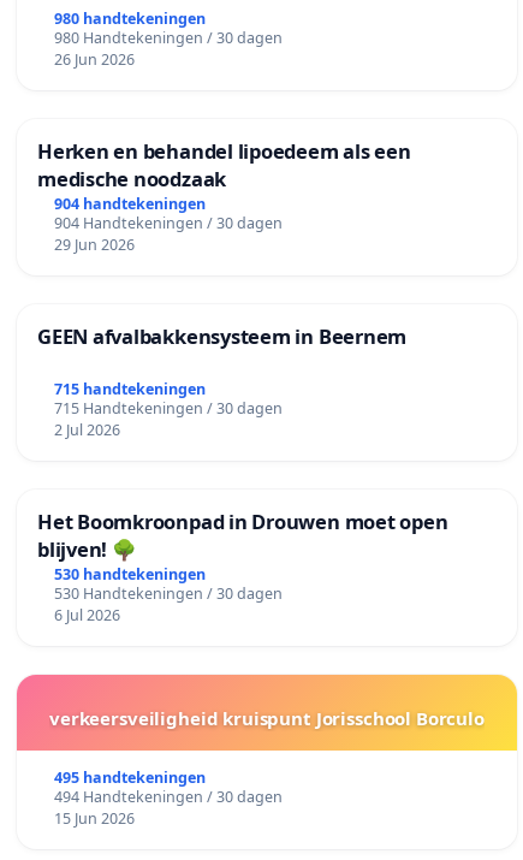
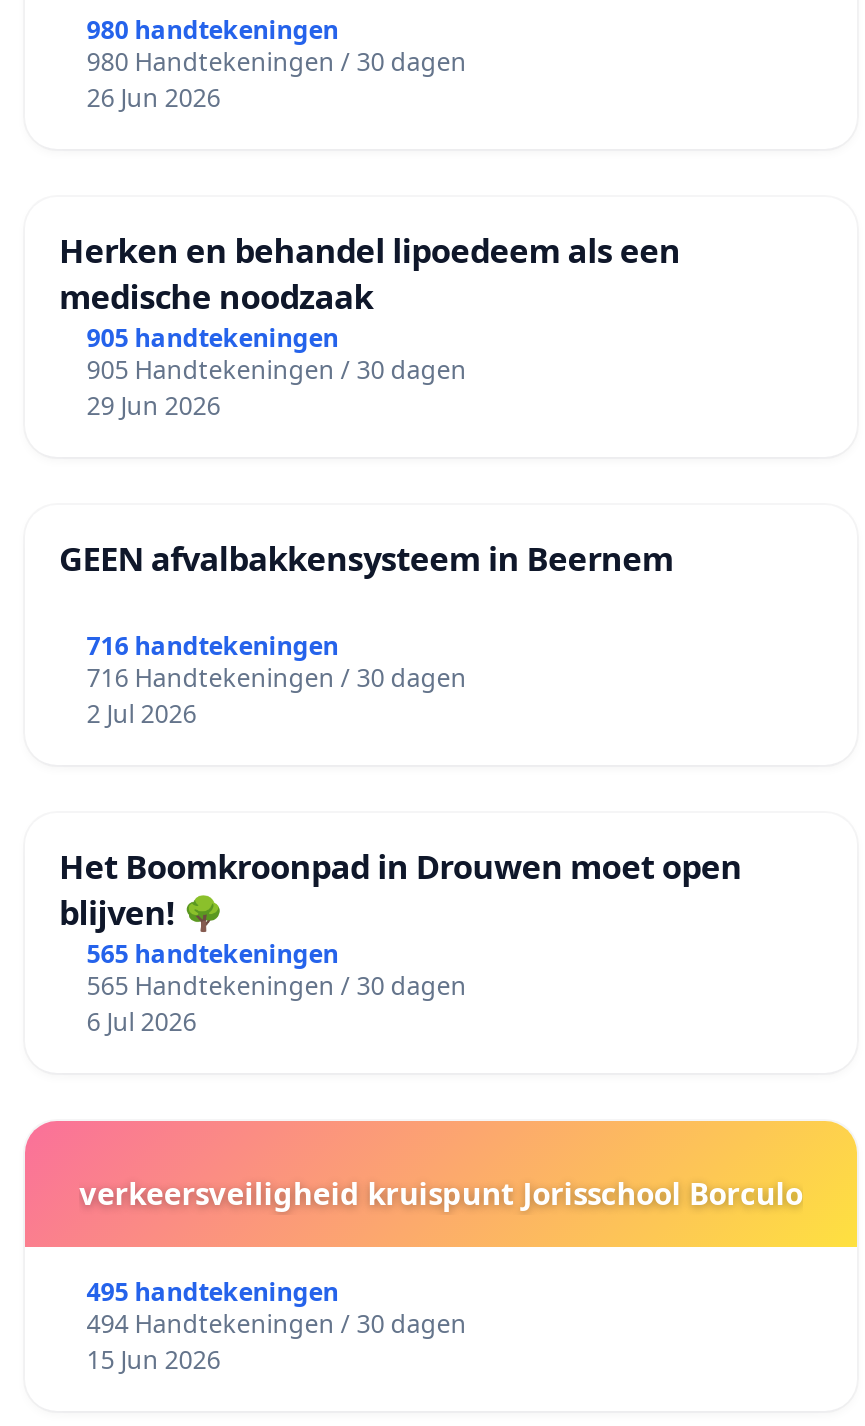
- 904 handtekeningen
+ 905 handtekeningen

- 904 Handtekeningen / 30 dagen
+ 905 Handtekeningen / 30 dagen

- 715 handtekeningen
+ 716 handtekeningen

- 715 Handtekeningen / 30 dagen
+ 716 Handtekeningen / 30 dagen

- 530 handtekeningen
+ 565 handtekeningen

- 530 Handtekeningen / 30 dagen
+ 565 Handtekeningen / 30 dagen
